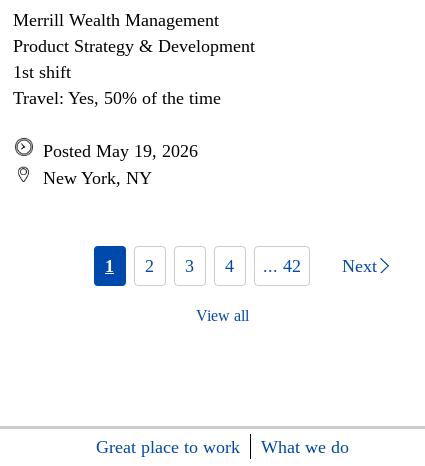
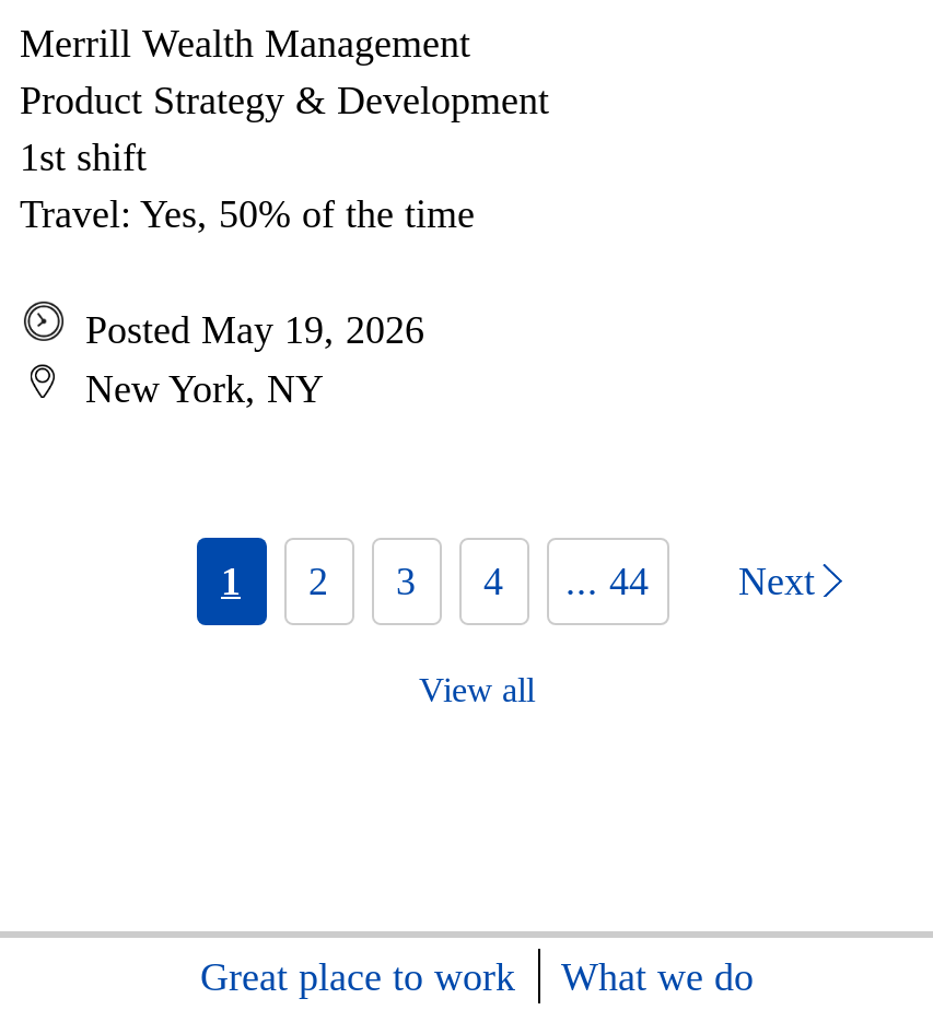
- 1 2 3 4 ... 42
+ 1 2 3 4 ... 44
